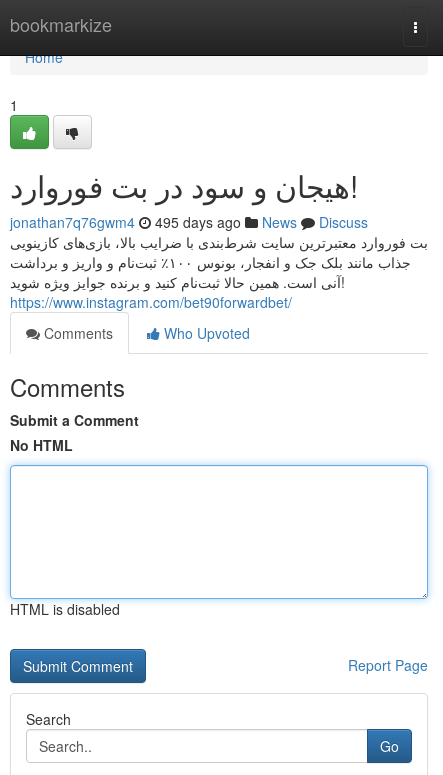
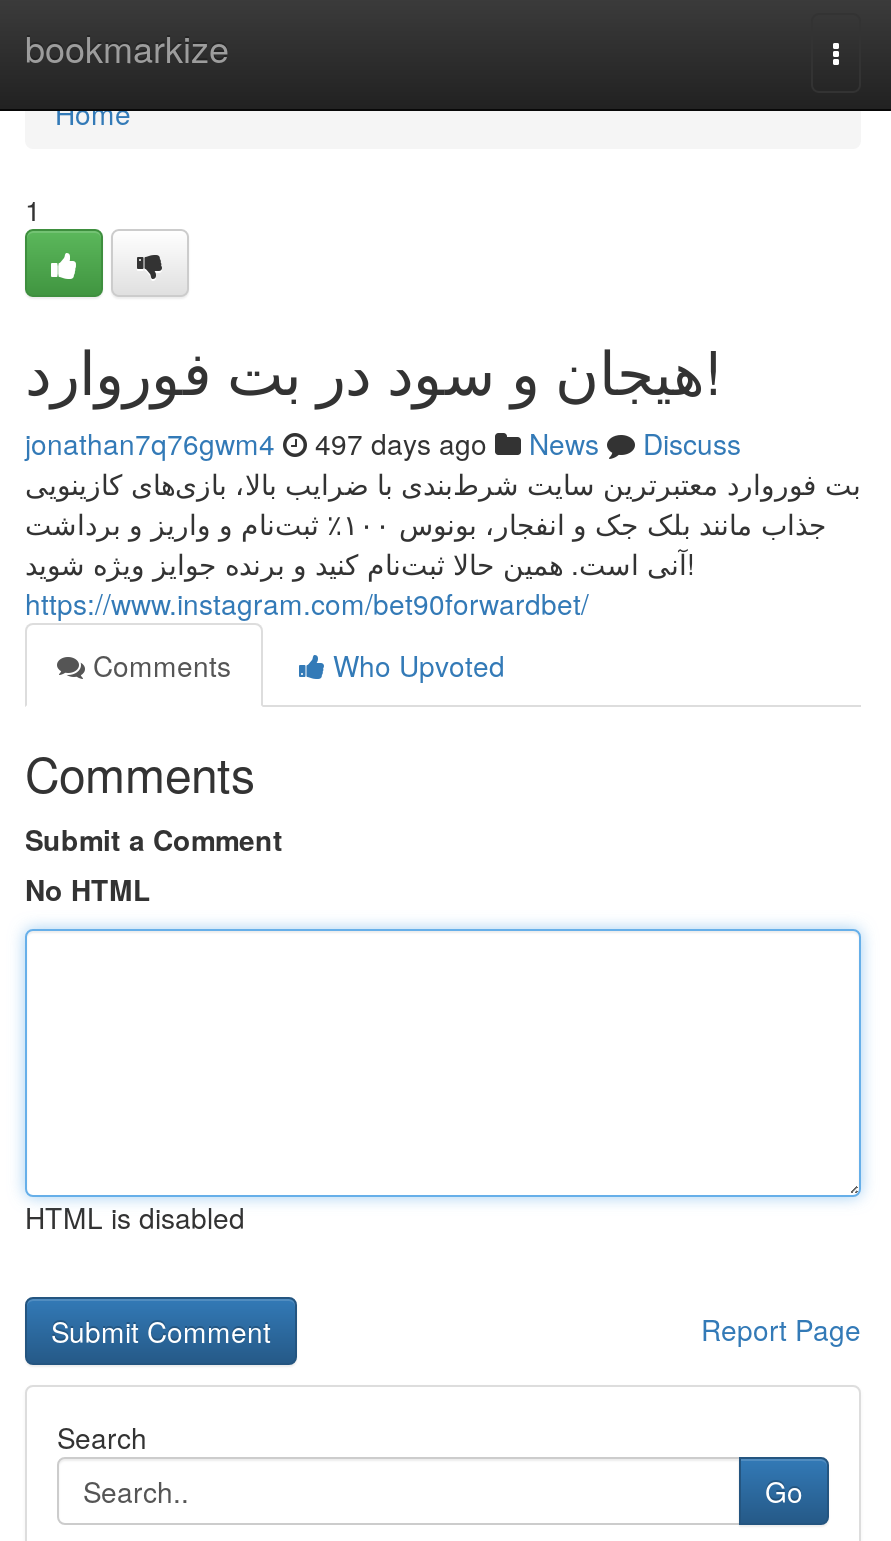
- jonathan7q76gwm4 495 days ago News Discuss
+ jonathan7q76gwm4 497 days ago News Discuss
